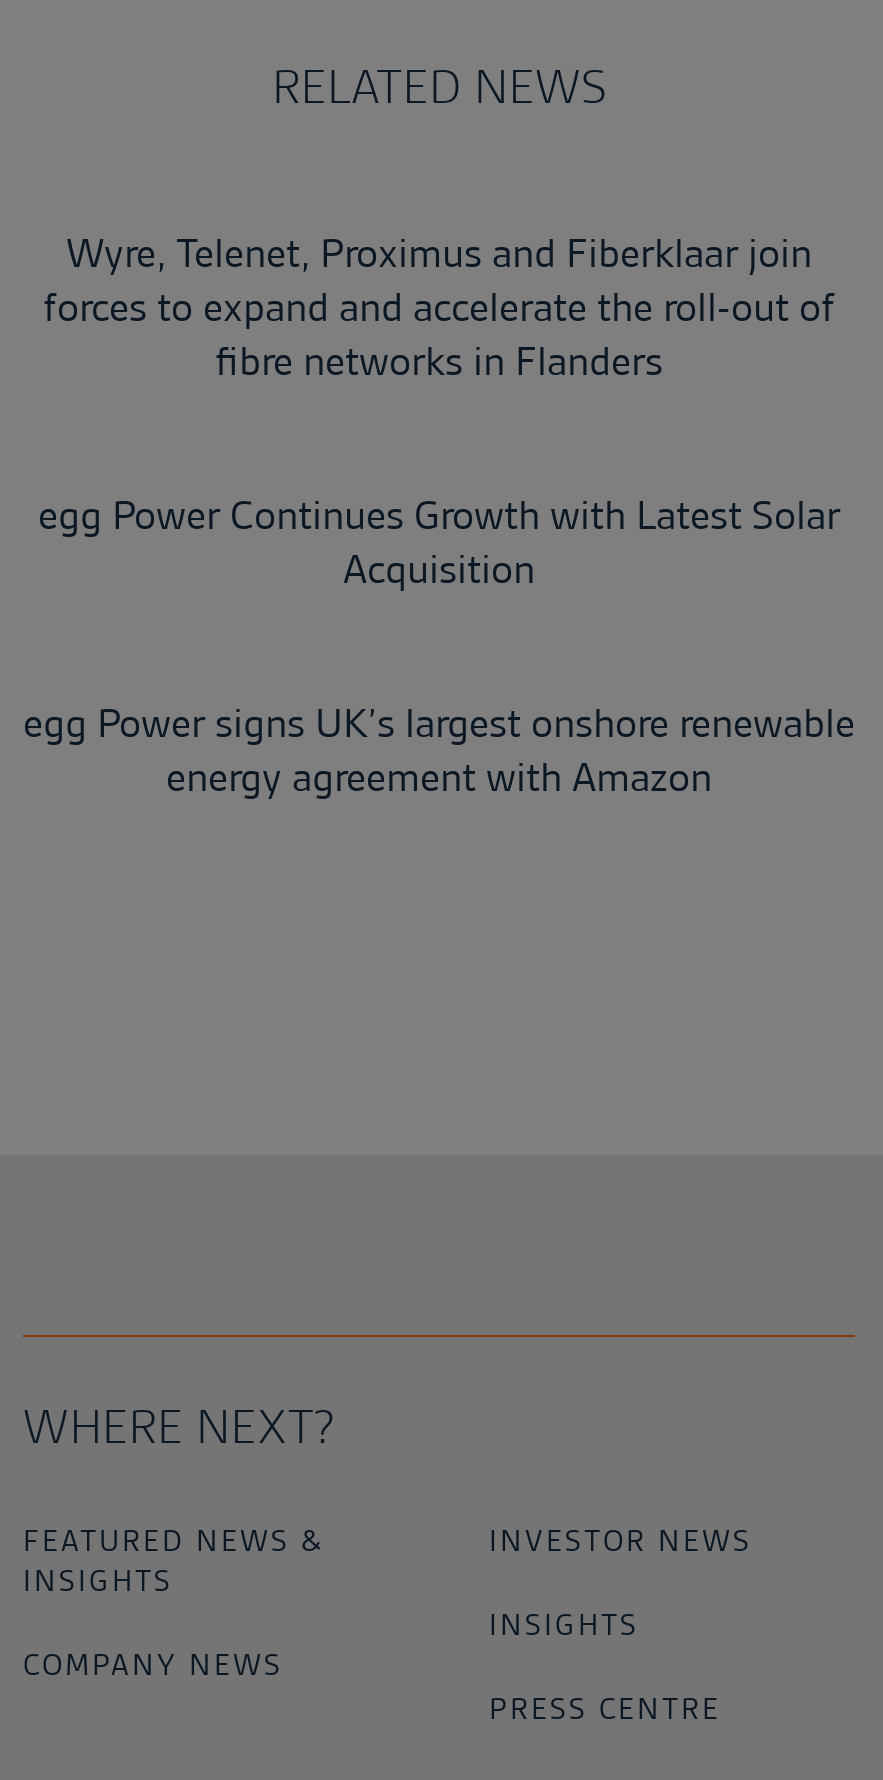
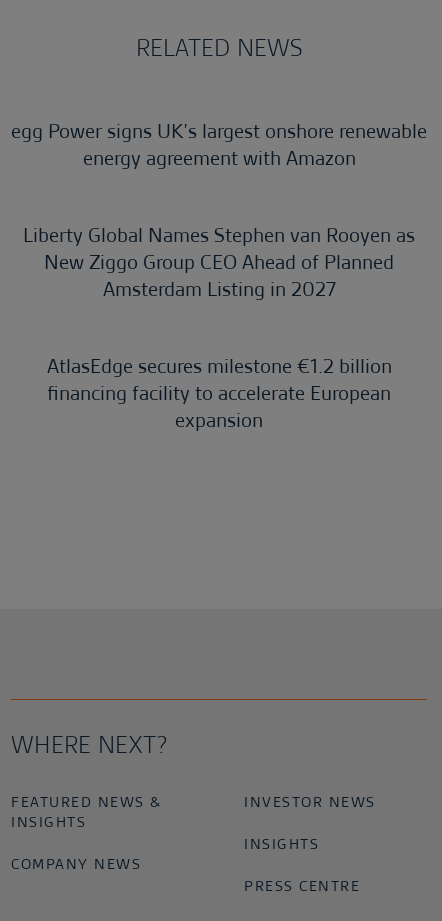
- Wyre, Telenet, Proximus and Fiberklaar join
- forces to expand and accelerate the roll-out of
- fibre networks in Flanders
- egg Power Continues Growth with Latest Solar
- Acquisition

moved up: egg Power signs UK’s largest onshore renewable | energy agreement with Amazon

+ Liberty Global Names Stephen van Rooyen as
+ New Ziggo Group CEO Ahead of Planned
+ Amsterdam Listing in 2027
+ AtlasEdge secures milestone €1.2 billion
+ financing facility to accelerate European
+ expansion
